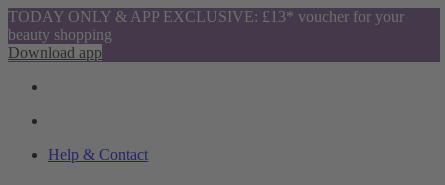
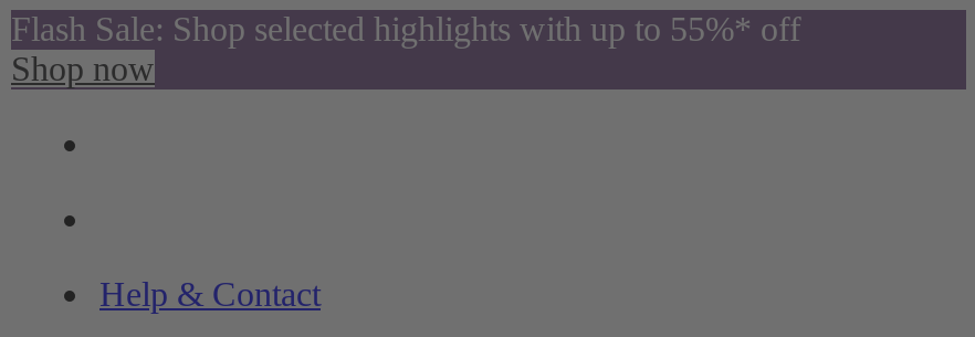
- TODAY ONLY & APP EXCLUSIVE: £13* voucher for your
- beauty shopping
- Download app
+ Flash Sale: Shop selected highlights with up to 55%* off
+ Shop now
